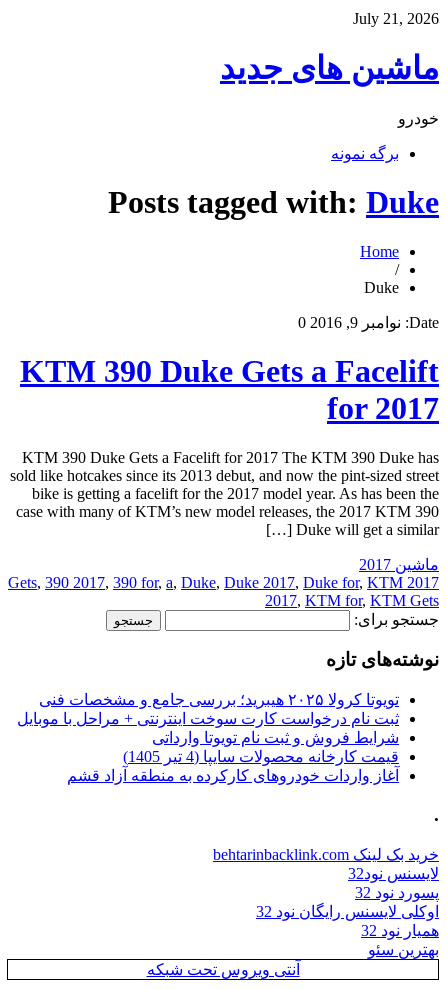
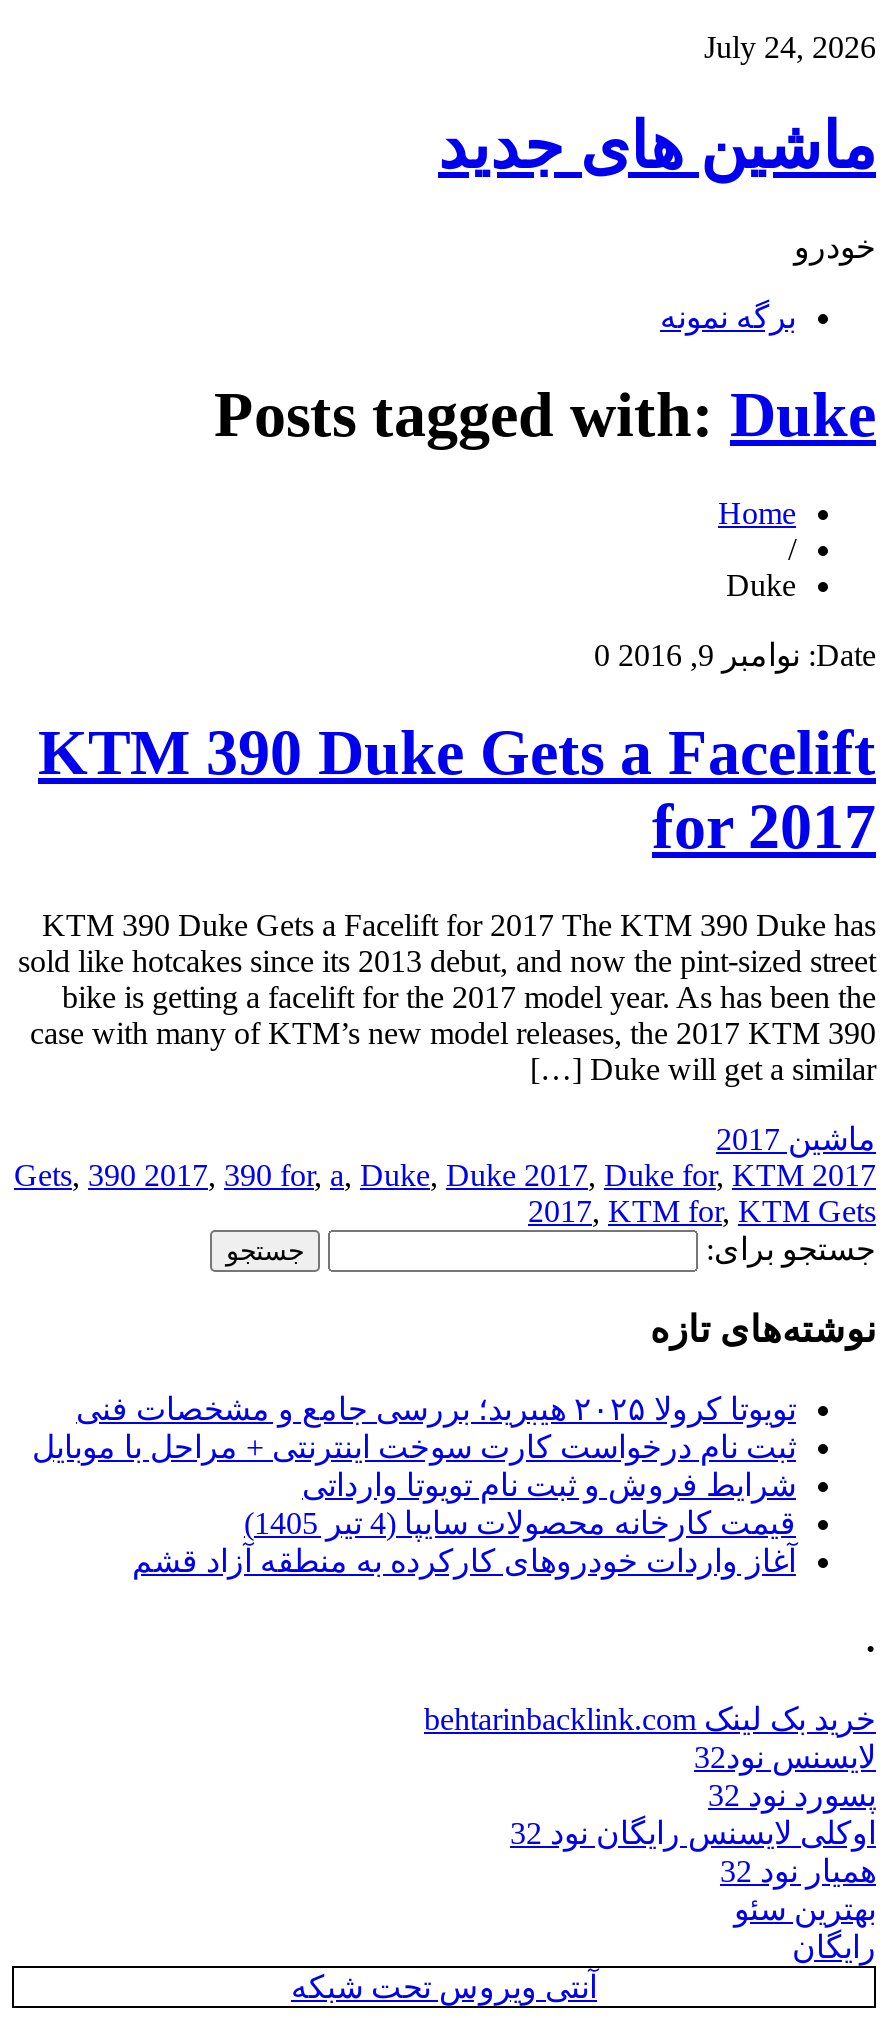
- July 21, 2026
+ July 24, 2026

+ رایگان
